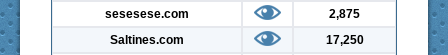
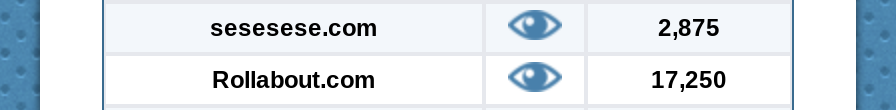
- Saltines.com
+ Rollabout.com
